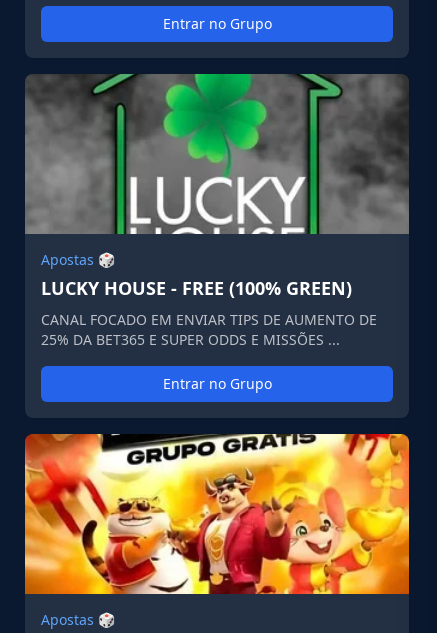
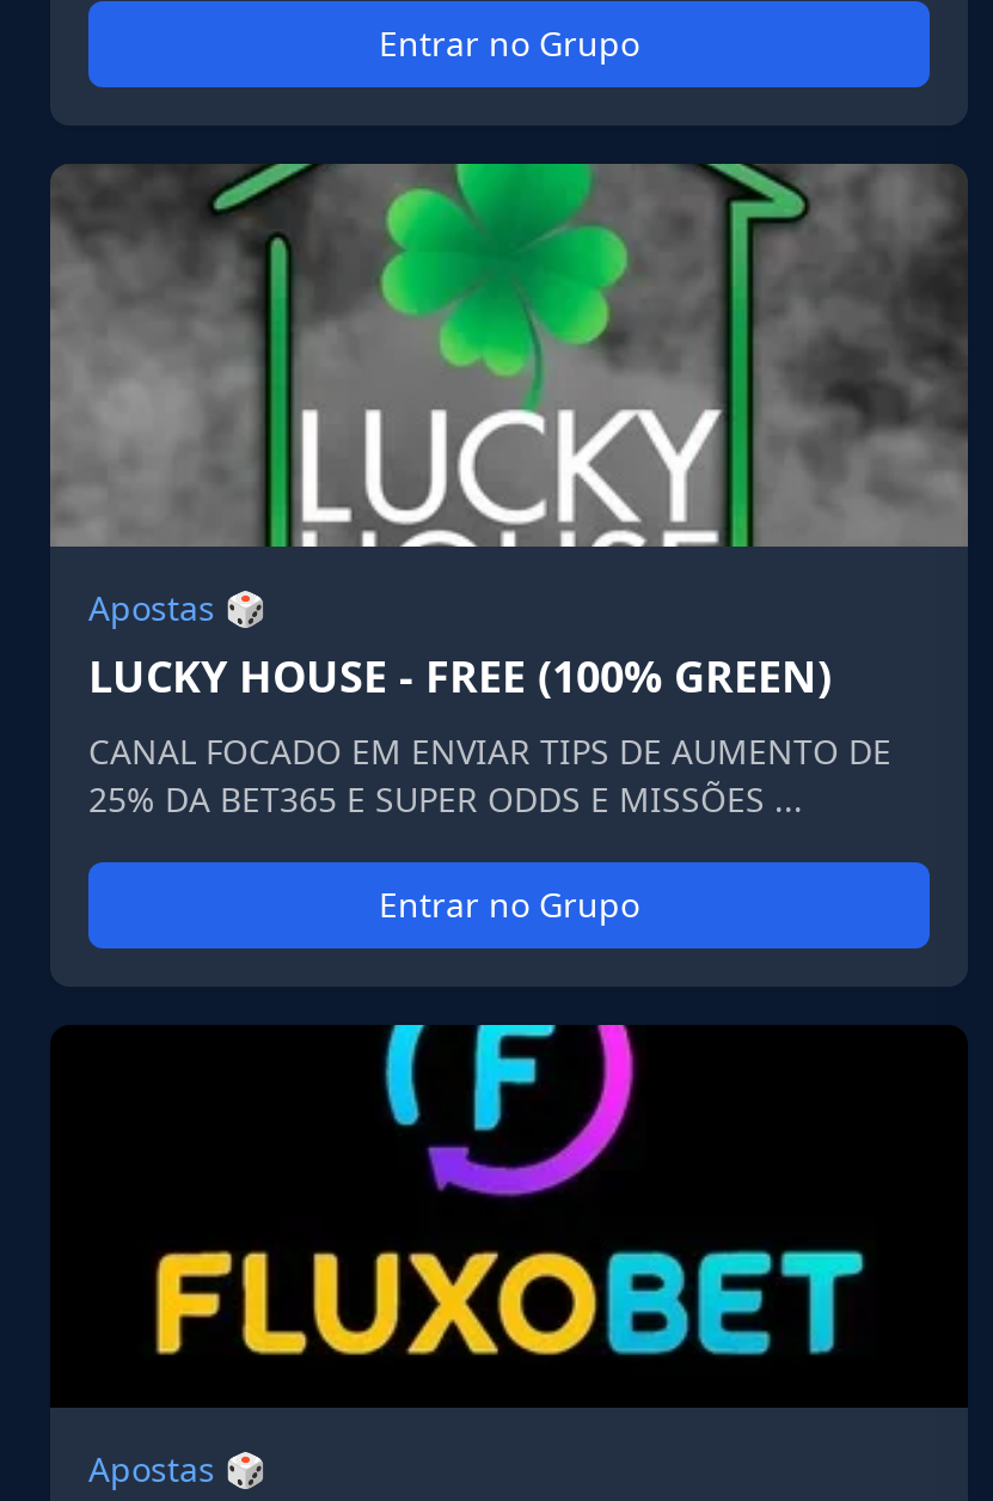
- [image]
+ [image]
